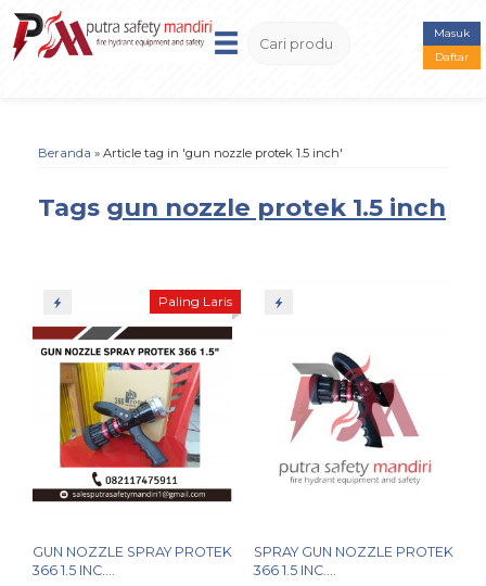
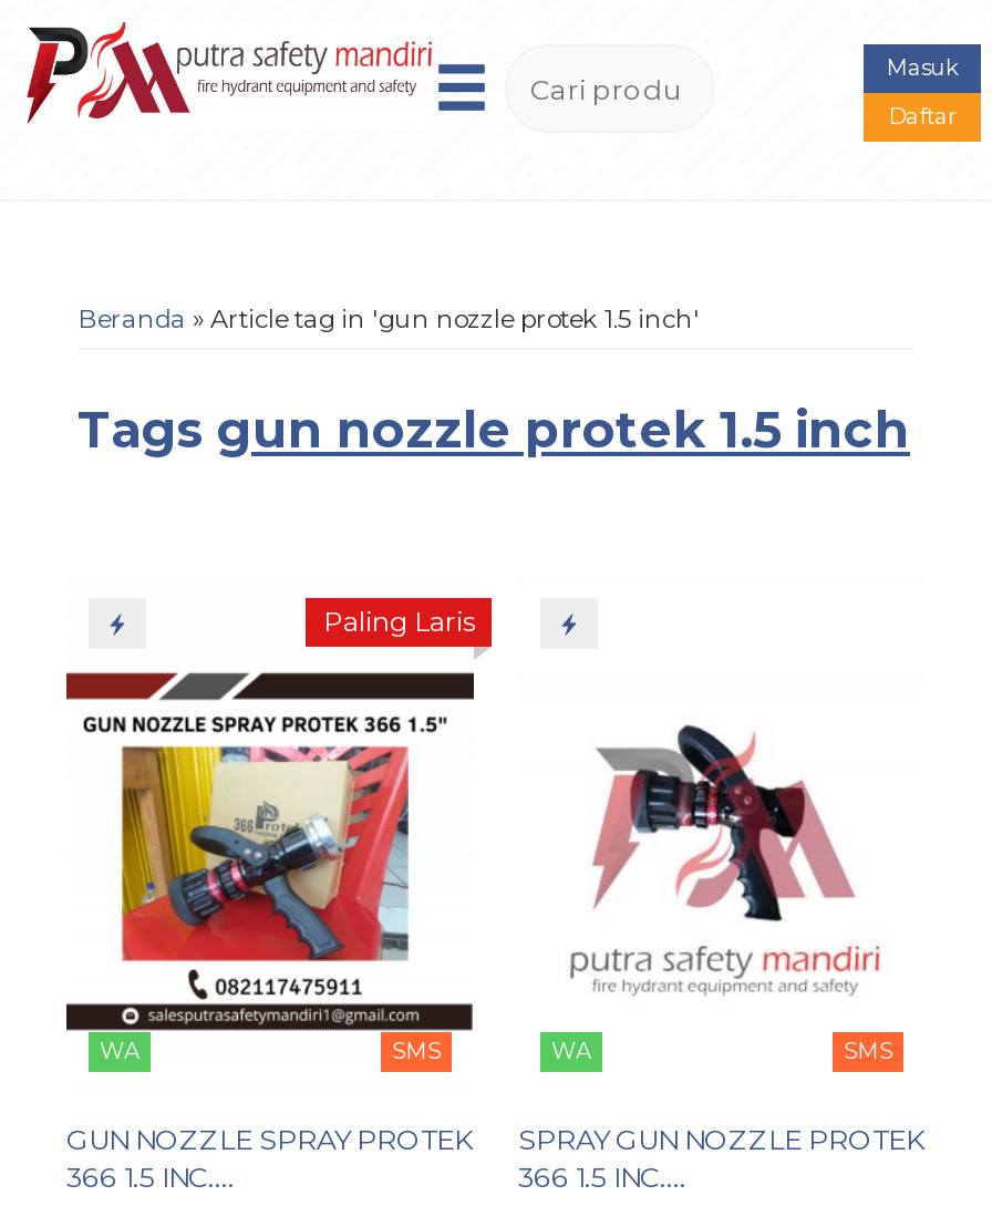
+ WA
+ SMS

+ WA
+ SMS
